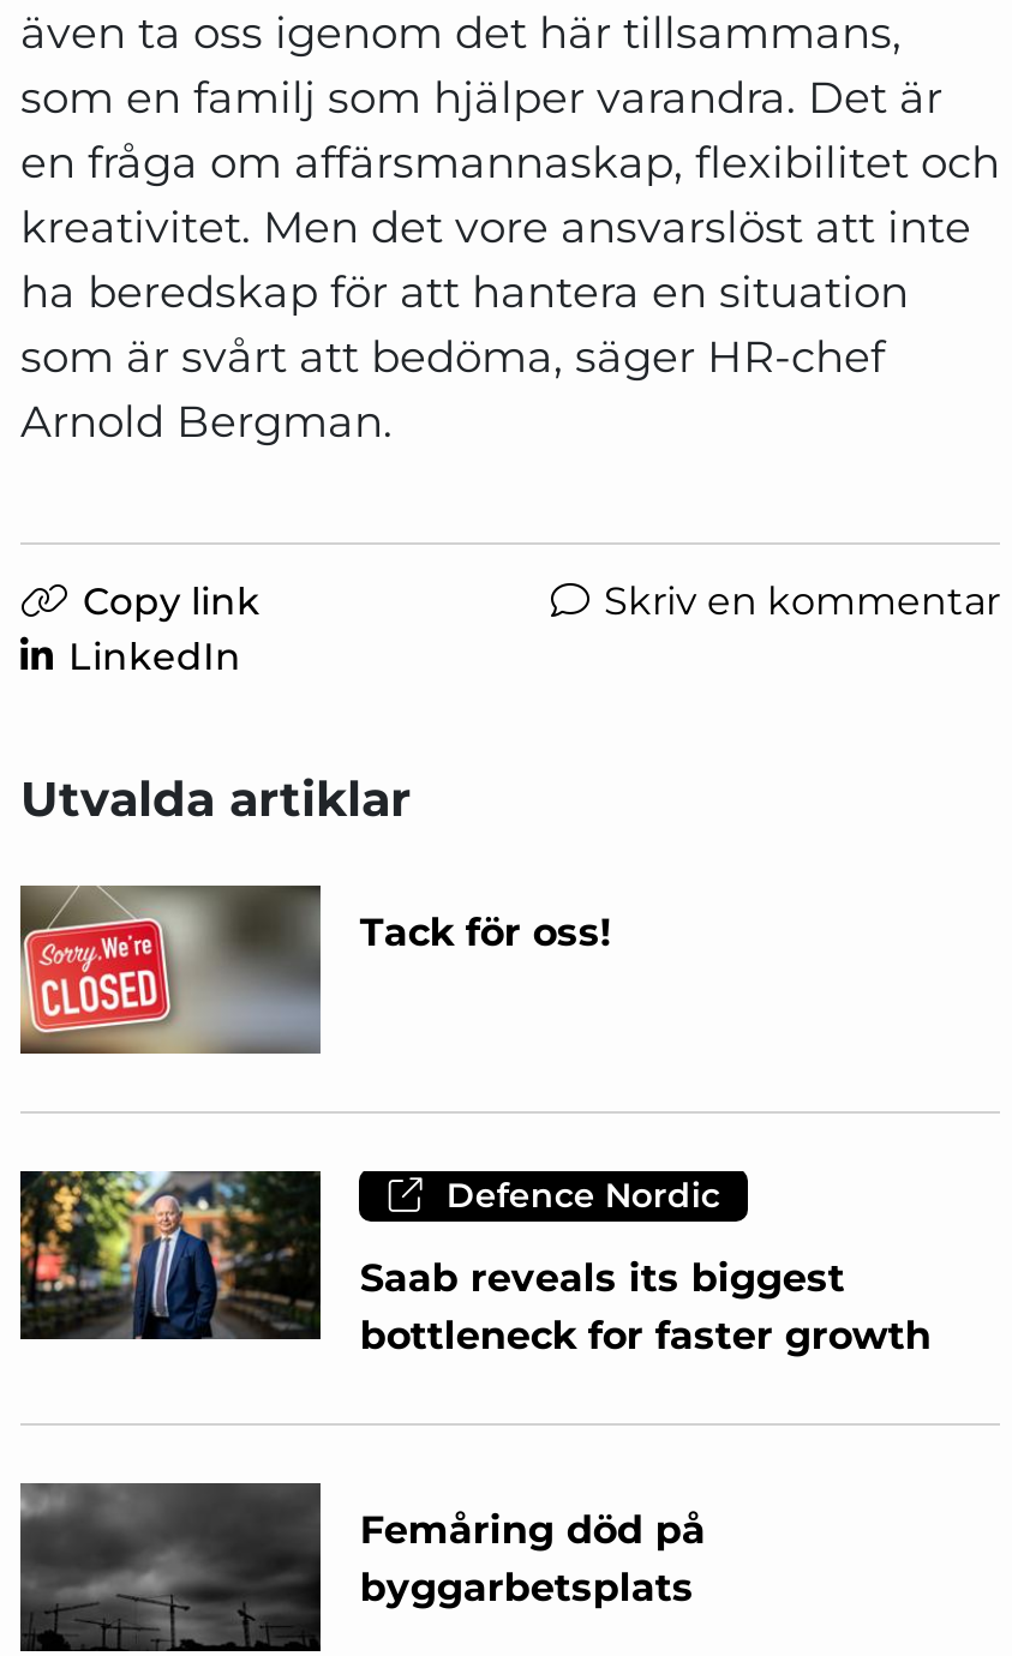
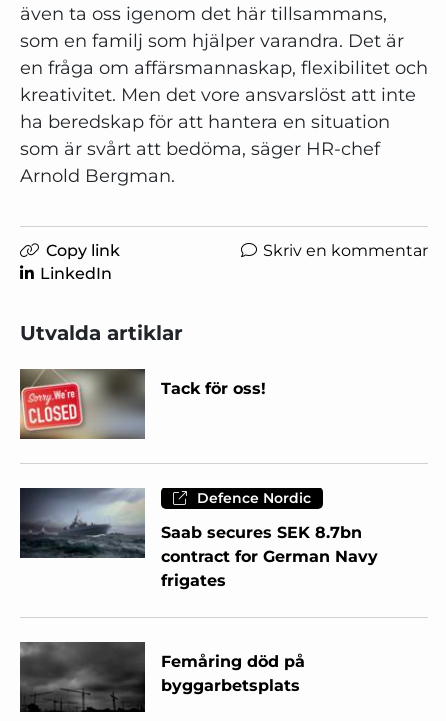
- [image]
- Saab reveals its biggest
- bottleneck for faster growth
+ [image]
+ Saab secures SEK 8.7bn
+ contract for German Navy
+ frigates
